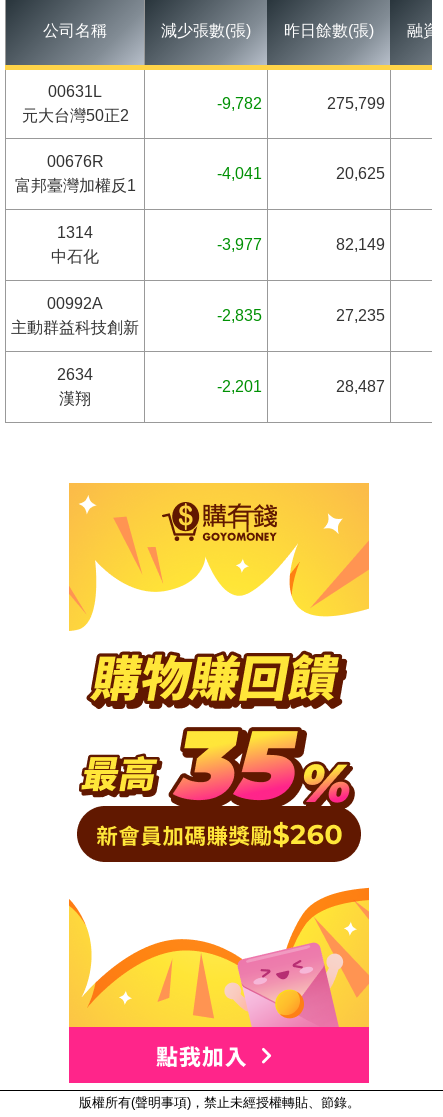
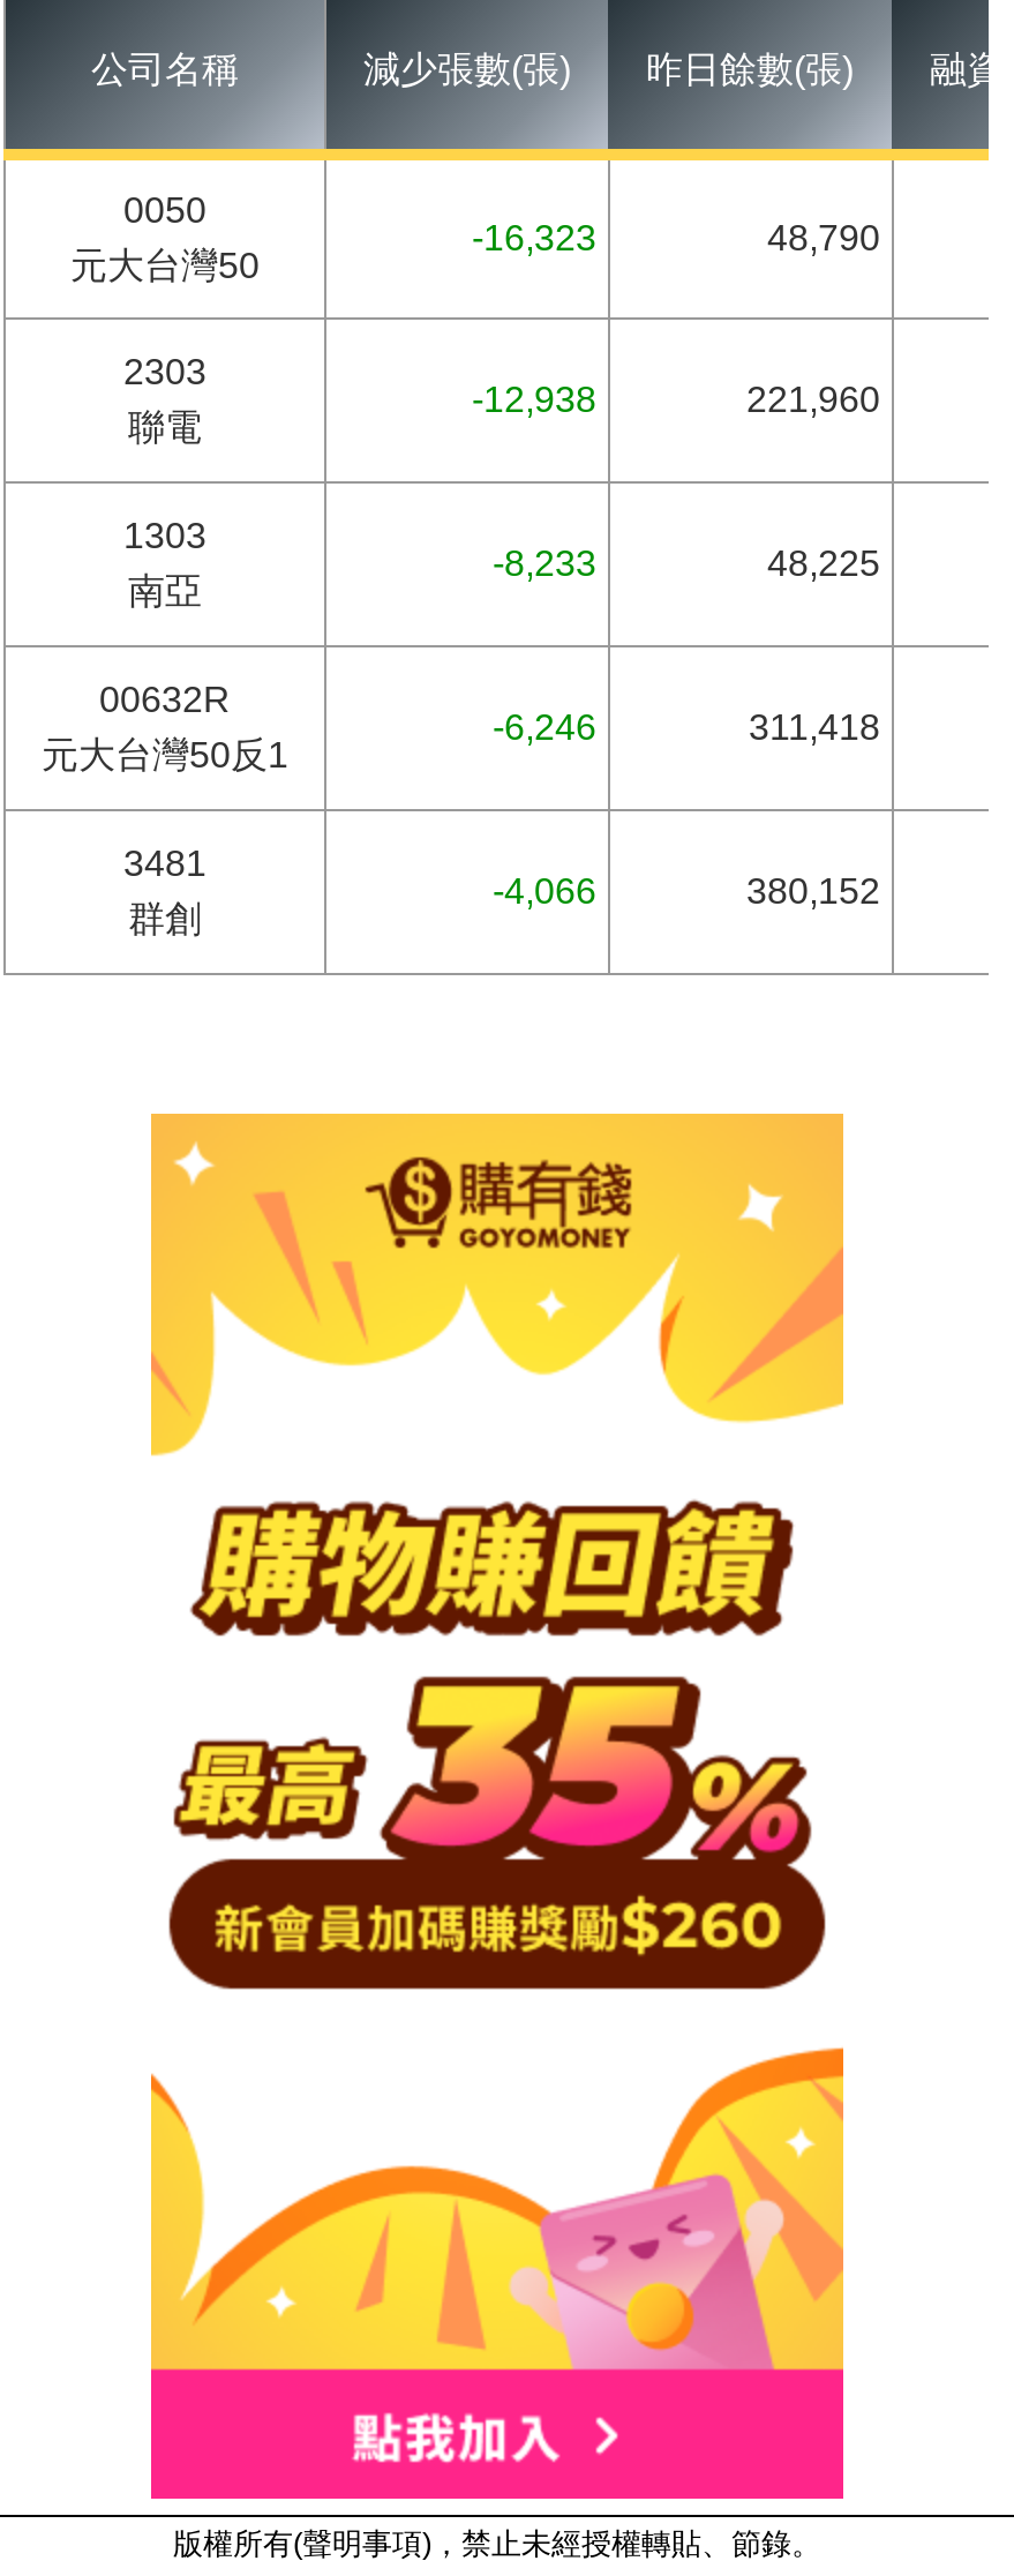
- 00631L
- 元大台灣50正2
+ 0050
+ 元大台灣50

- -9,782
+ -16,323

- 275,799
+ 48,790

- 00676R
- 富邦臺灣加權反1
+ 2303
+ 聯電

- -4,041
+ -12,938

- 20,625
+ 221,960

- 1314
- 中石化
+ 1303
+ 南亞

- -3,977
+ -8,233

- 82,149
+ 48,225

- 00992A
- 主動群益科技創新
+ 00632R
+ 元大台灣50反1

- -2,835
+ -6,246

- 27,235
+ 311,418

- 2634
- 漢翔
+ 3481
+ 群創

- -2,201
+ -4,066

- 28,487
+ 380,152
